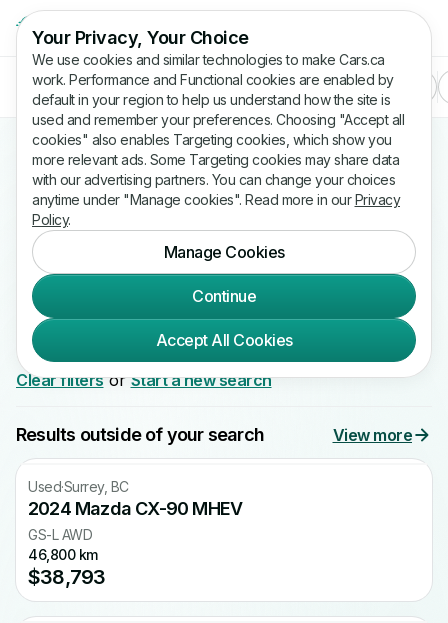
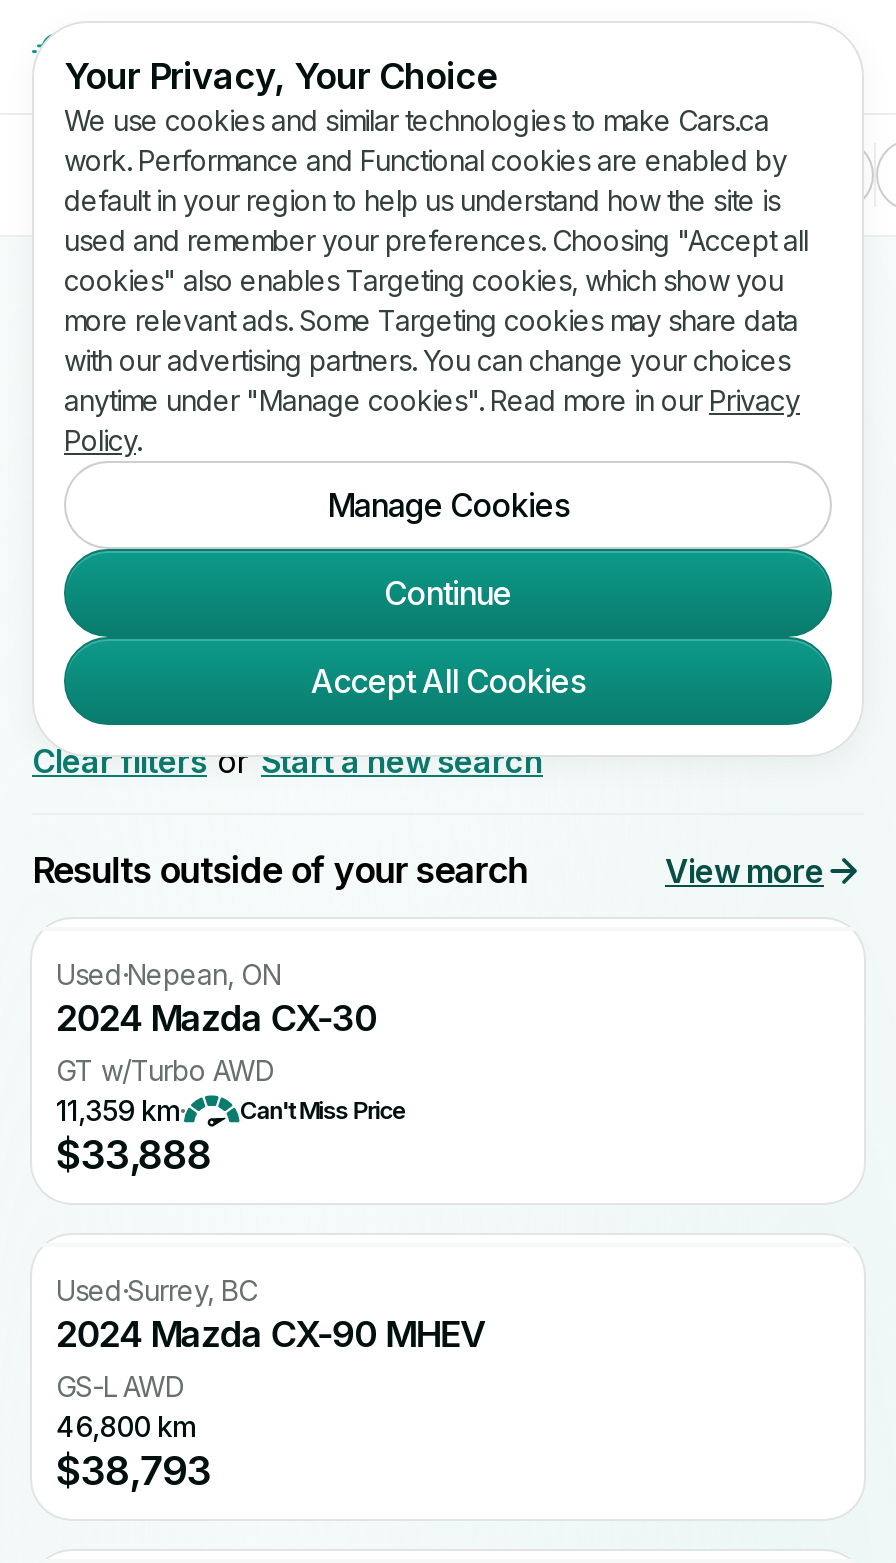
+ Used·Nepean, ON
+ 2024 Mazda CX-30
+ GT w/Turbo AWD
+ 11,359 km·
+ Can't Miss Price
+ $33,888
